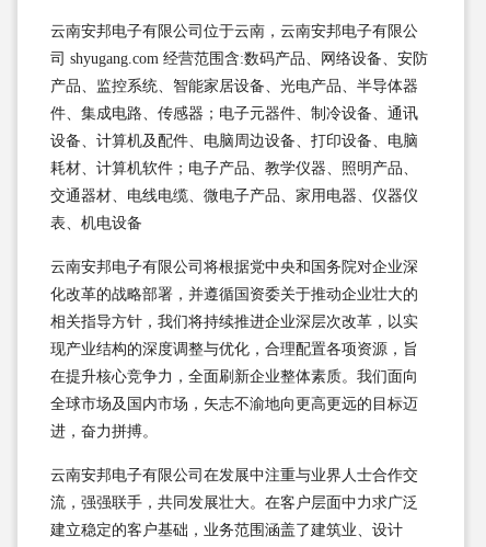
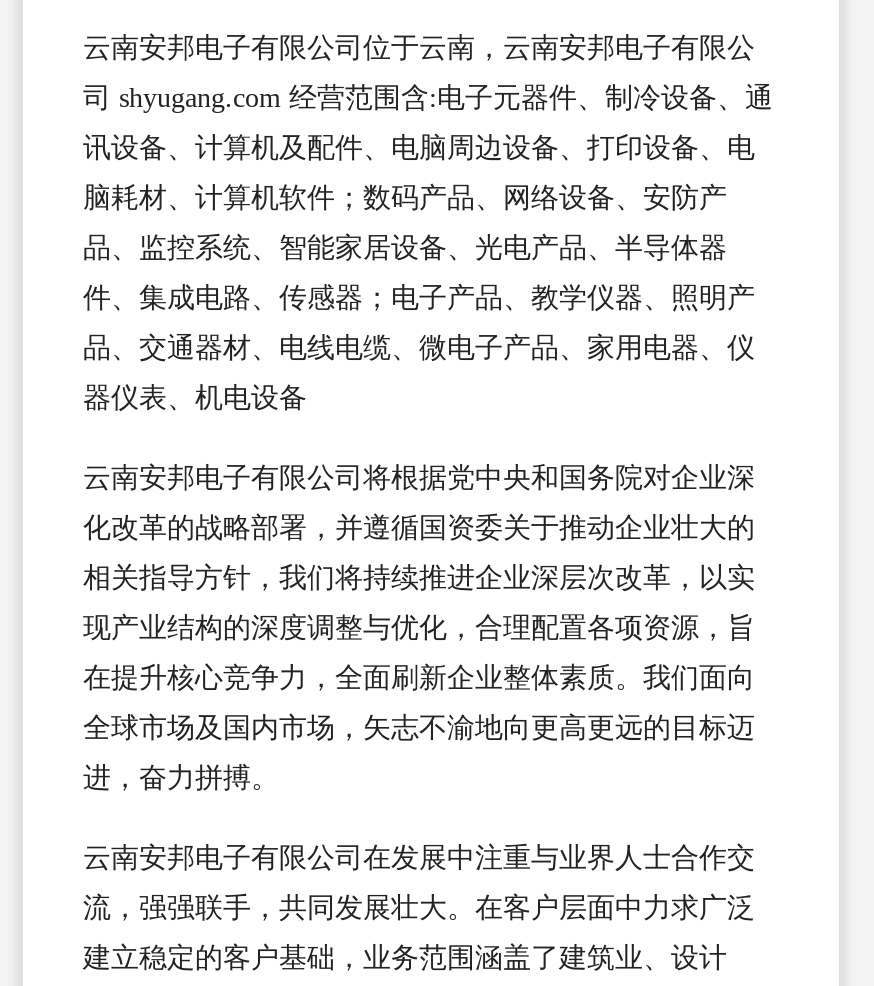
- 司 shyugang.com 经营范围含:数码产品、网络设备、安防
+ 司 shyugang.com 经营范围含:电子元器件、制冷设备、通

- 产品、监控系统、智能家居设备、光电产品、半导体器
+ 讯设备、计算机及配件、电脑周边设备、打印设备、电

- 件、集成电路、传感器；电子元器件、制冷设备、通讯
+ 脑耗材、计算机软件；数码产品、网络设备、安防产

- 设备、计算机及配件、电脑周边设备、打印设备、电脑
+ 品、监控系统、智能家居设备、光电产品、半导体器

- 耗材、计算机软件；电子产品、教学仪器、照明产品、
+ 件、集成电路、传感器；电子产品、教学仪器、照明产

- 交通器材、电线电缆、微电子产品、家用电器、仪器仪
+ 品、交通器材、电线电缆、微电子产品、家用电器、仪

- 表、机电设备
+ 器仪表、机电设备
